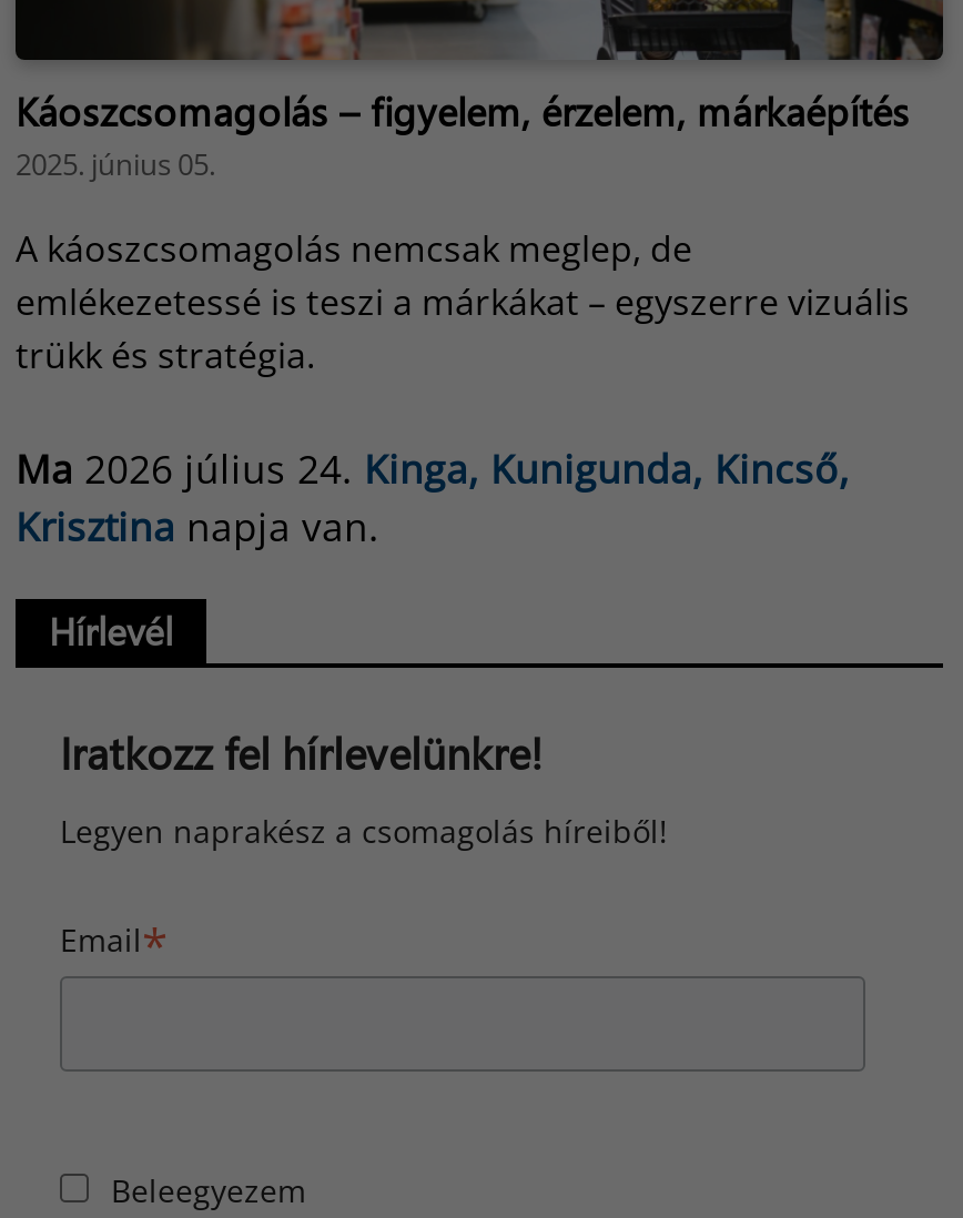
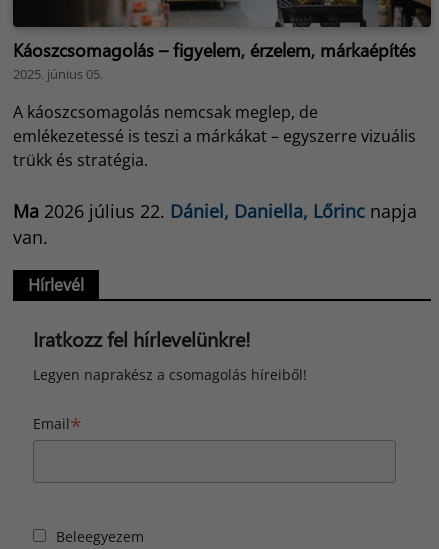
- Ma 2026 július 24. Kinga, Kunigunda, Kincső,
- Krisztina napja van.
+ Ma 2026 július 22. Dániel, Daniella, Lőrinc napja
+ van.
